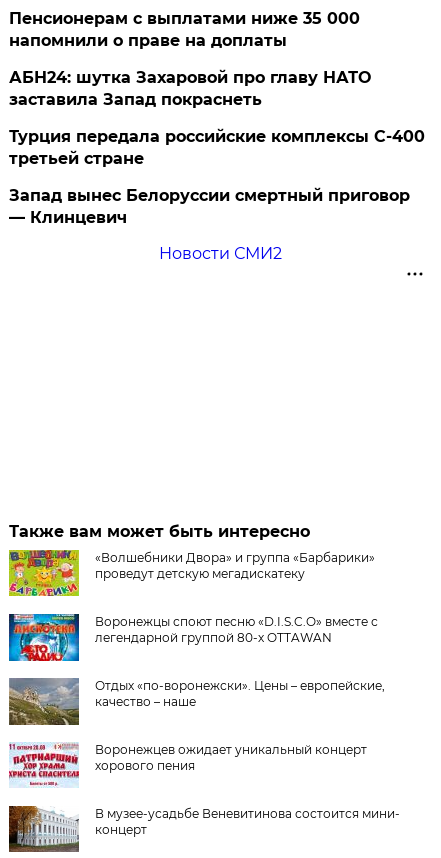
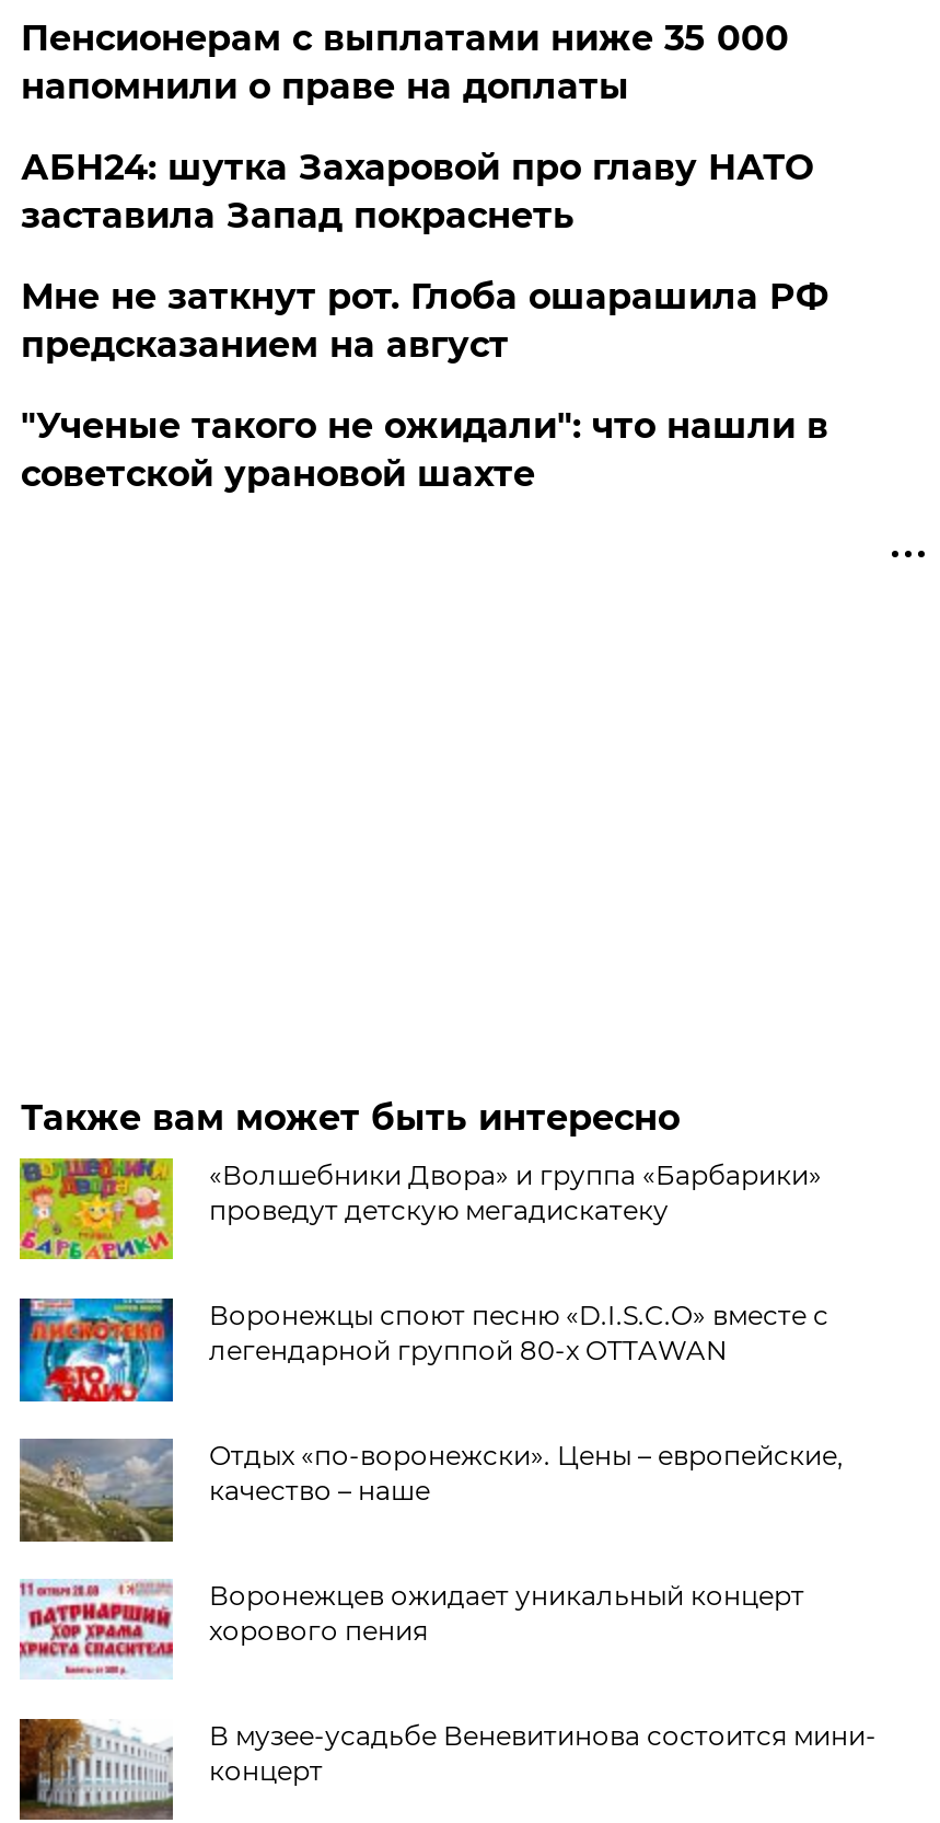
- Турция передала российские комплексы С-400
- третьей стране
- Запад вынес Белоруссии смертный приговор
- — Клинцевич
- Новости СМИ2
+ Мне не заткнут рот. Глоба ошарашила РФ
+ предсказанием на август
+ "Ученые такого не ожидали": что нашли в
+ советской урановой шахте
